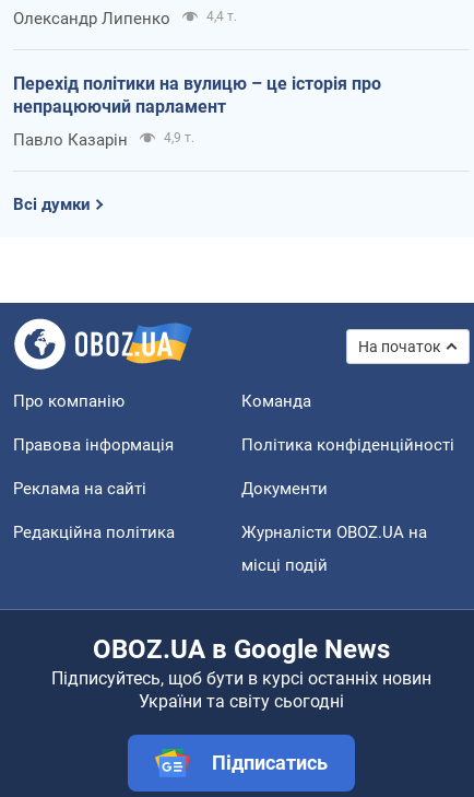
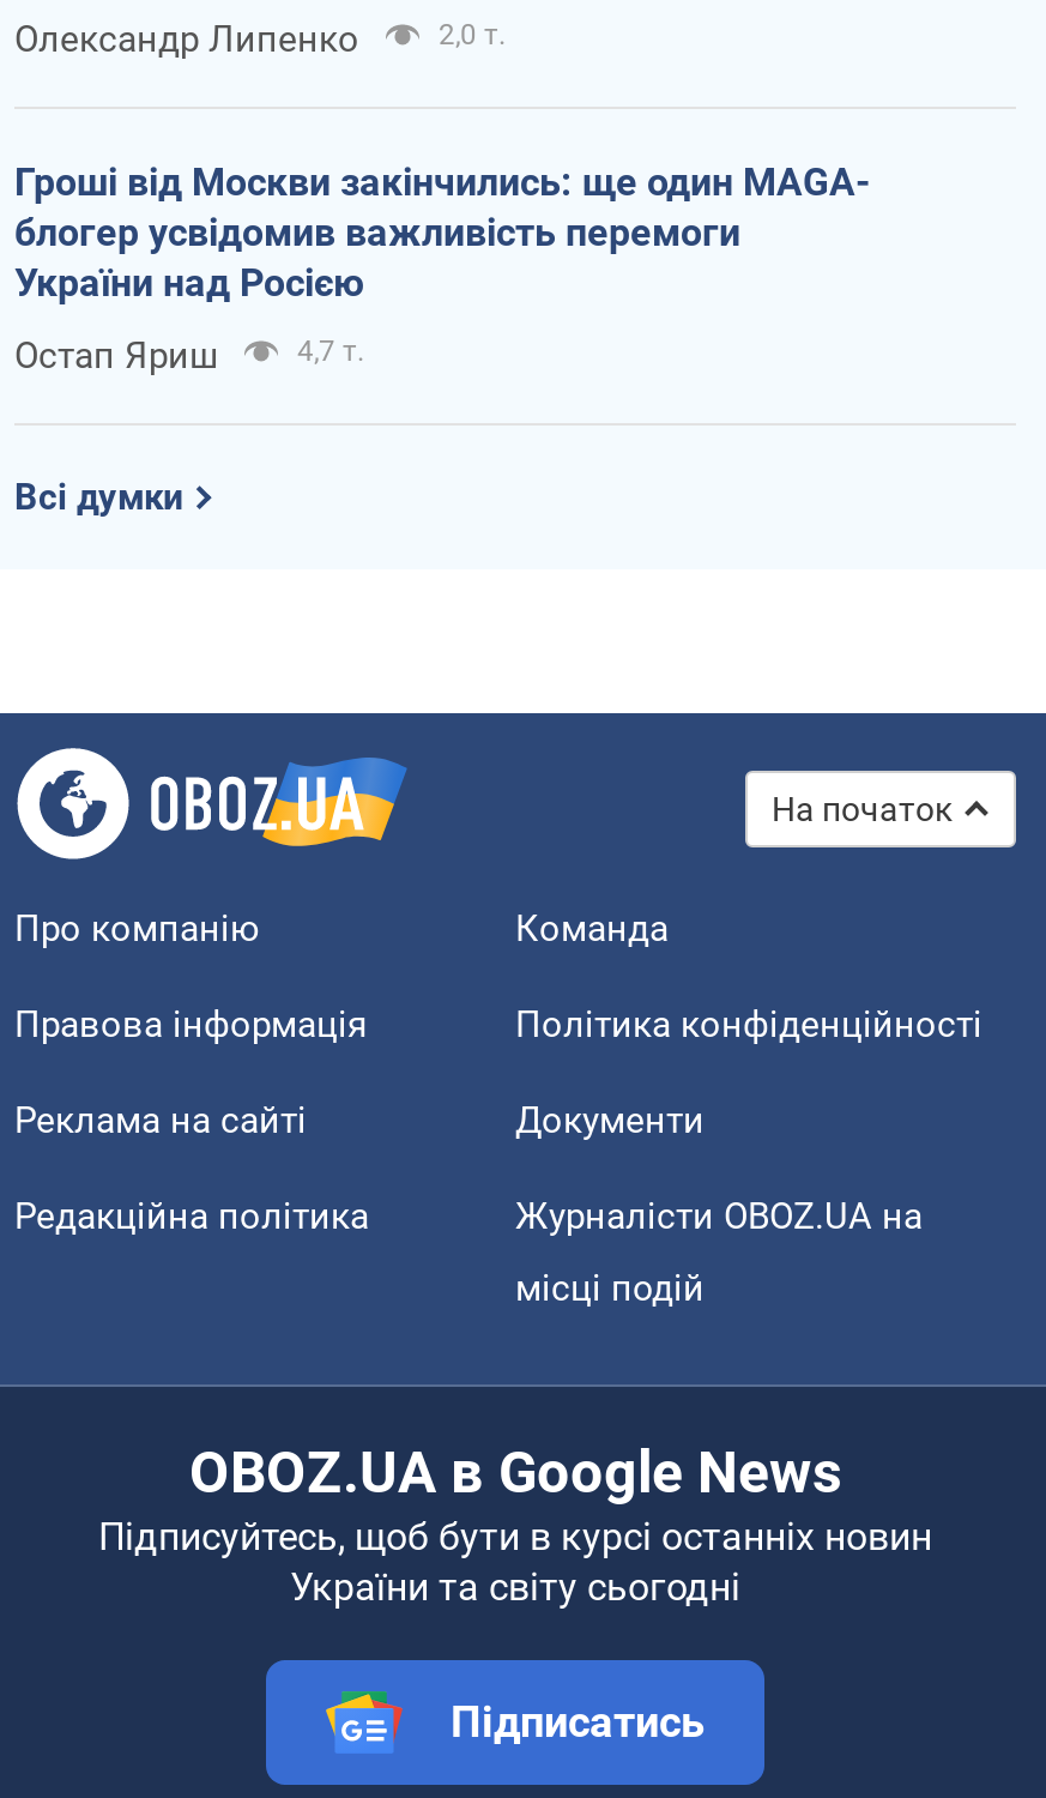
- 4,4 т.
+ 2,0 т.

- Перехід політики на вулицю – це історія про
- непрацюючий парламент
+ Гроші від Москви закінчились: ще один MAGA-
+ блогер усвідомив важливість перемоги
+ України над Росією

- Павло Казарін
- 4,9 т.
+ Остап Яриш
+ 4,7 т.
